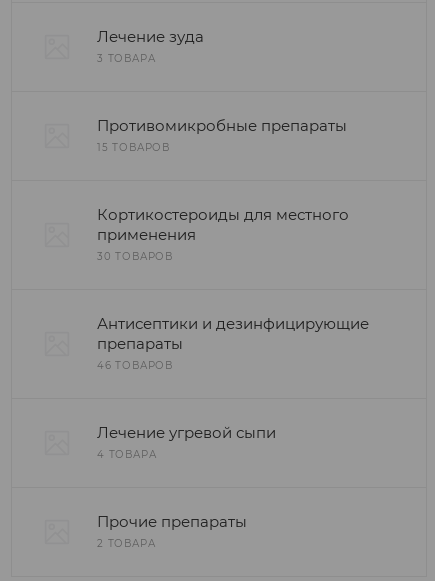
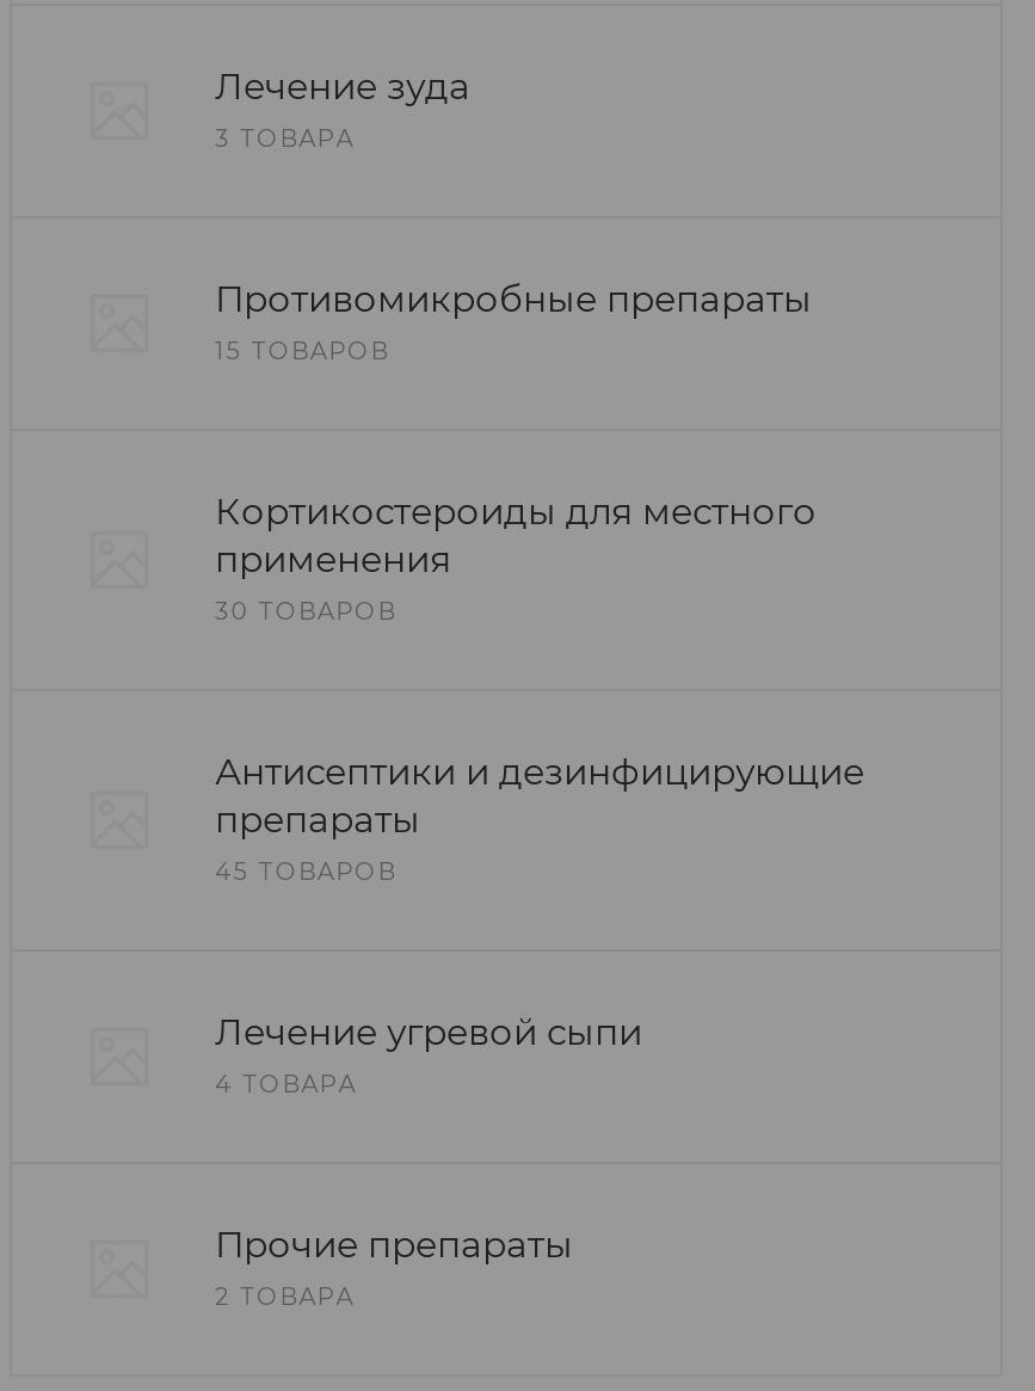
- 46 ТОВАРОВ
+ 45 ТОВАРОВ
